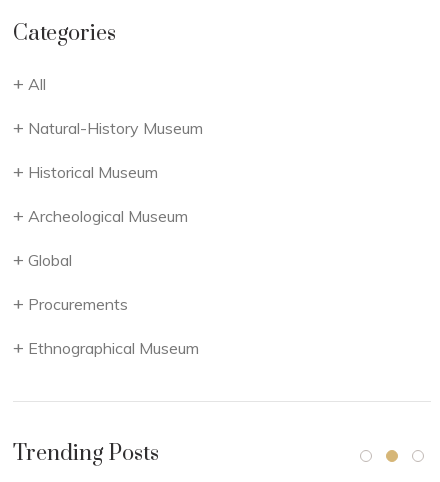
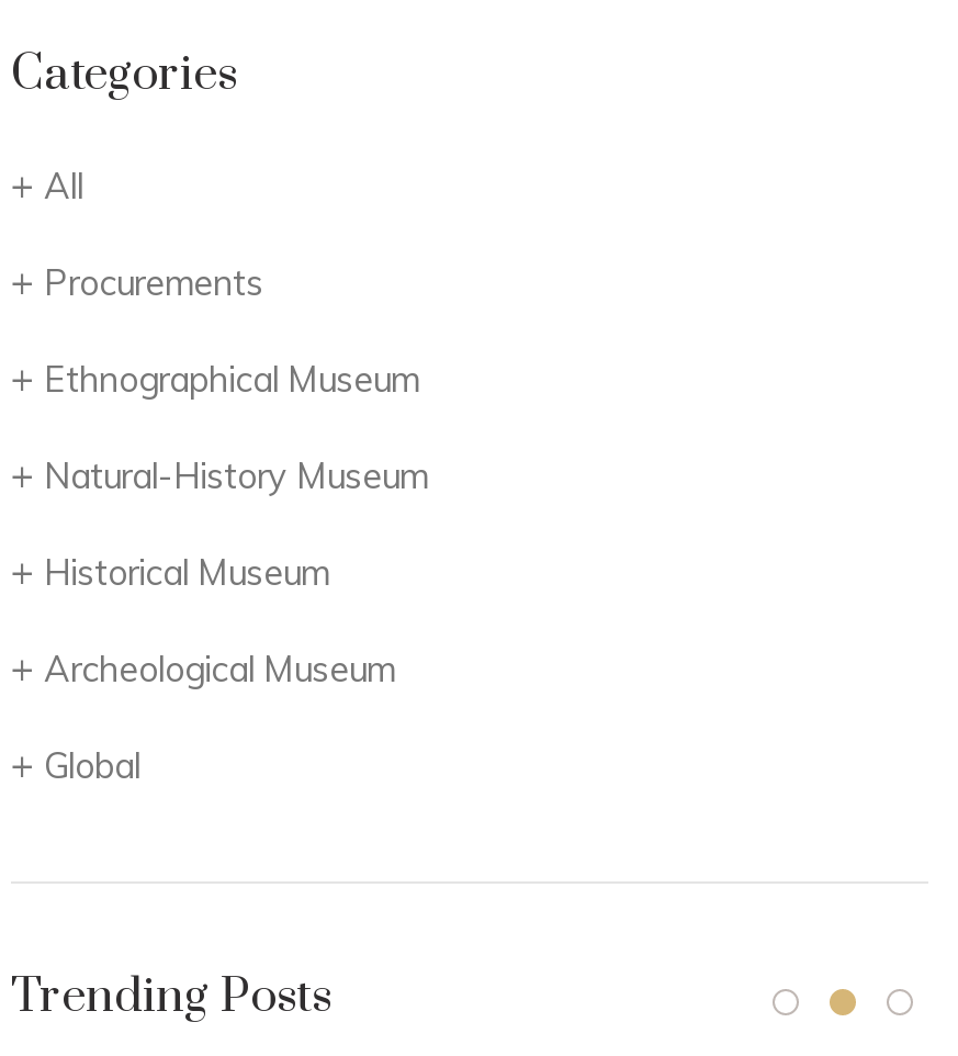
moved down: Natural-History Museum | Historical Museum | Archeological Museum | Global

moved up: Procurements | Ethnographical Museum
